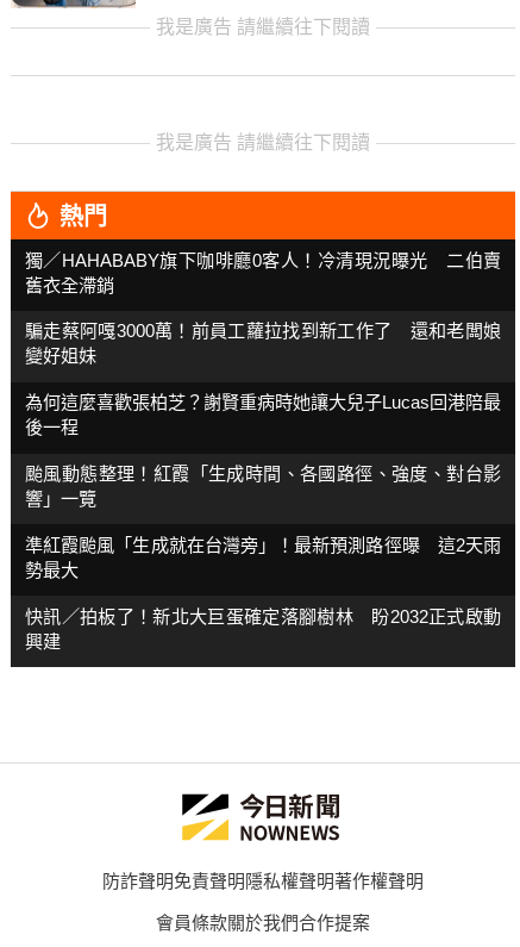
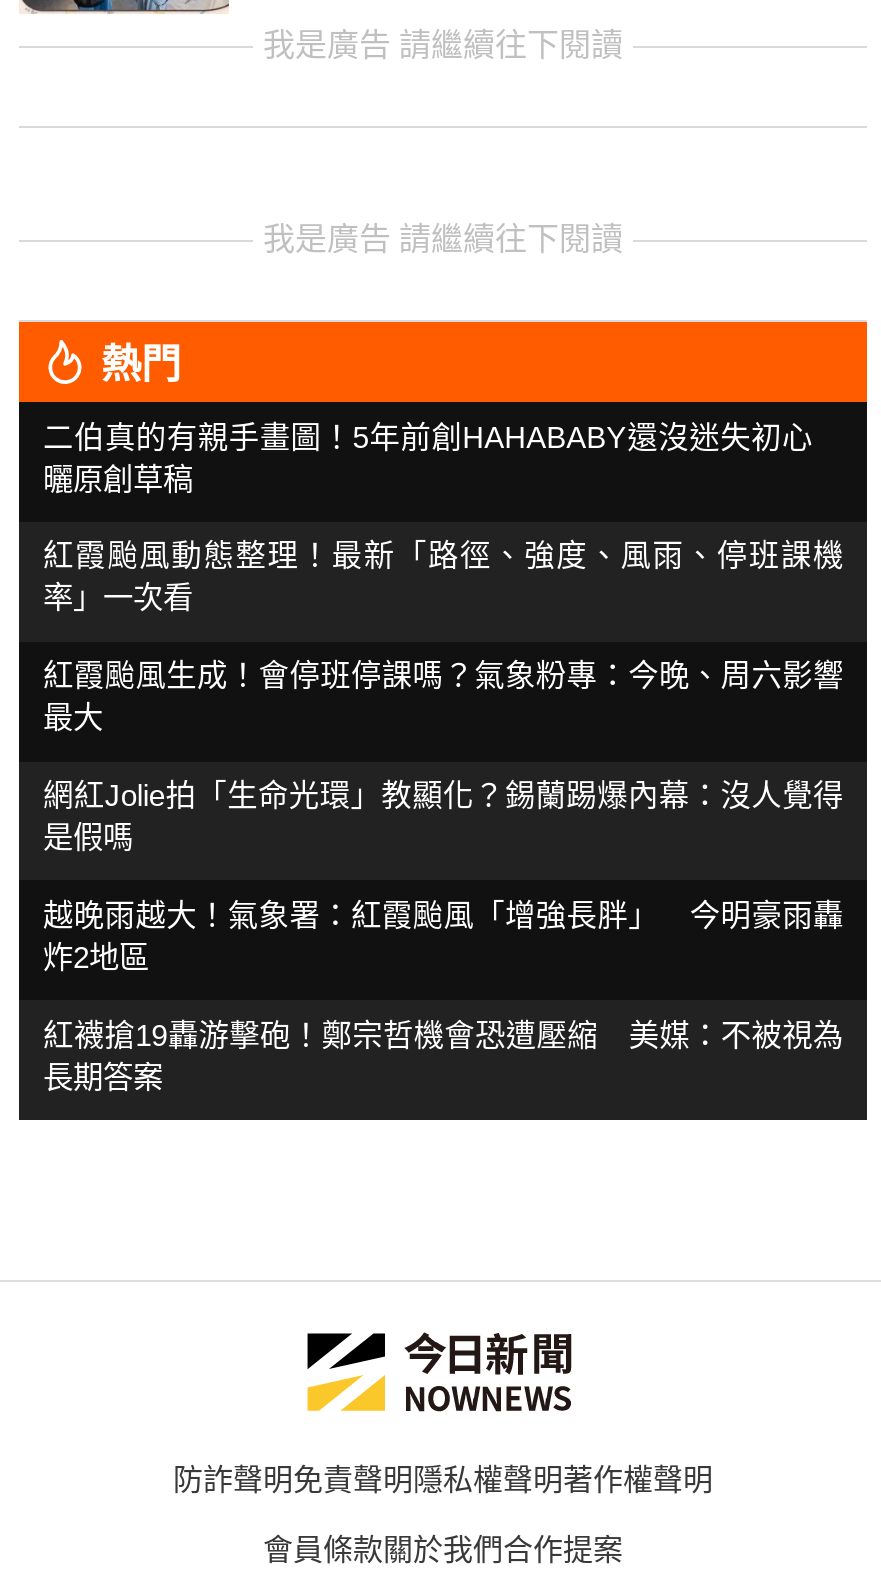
- 獨／HAHABABY旗下咖啡廳0客人！冷清現況曝光 二伯賣
- 舊衣全滯銷
+ 二伯真的有親手畫圖！5年前創HAHABABY還沒迷失初心
+ 曬原創草稿

- 騙走蔡阿嘎3000萬！前員工蘿拉找到新工作了 還和老闆娘
- 變好姐妹
+ 紅霞颱風動態整理！最新「路徑、強度、風雨、停班課機
+ 率」一次看

- 為何這麼喜歡張柏芝？謝賢重病時她讓大兒子Lucas回港陪最
- 後一程
+ 紅霞颱風生成！會停班停課嗎？氣象粉專：今晚、周六影響
+ 最大

- 颱風動態整理！紅霞「生成時間、各國路徑、強度、對台影
- 響」一覽
+ 網紅Jolie拍「生命光環」教顯化？錫蘭踢爆內幕：沒人覺得
+ 是假嗎

- 準紅霞颱風「生成就在台灣旁」！最新預測路徑曝 這2天雨
- 勢最大
+ 越晚雨越大！氣象署：紅霞颱風「增強長胖」 今明豪雨轟
+ 炸2地區

- 快訊／拍板了！新北大巨蛋確定落腳樹林 盼2032正式啟動
- 興建
+ 紅襪搶19轟游擊砲！鄭宗哲機會恐遭壓縮 美媒：不被視為
+ 長期答案
